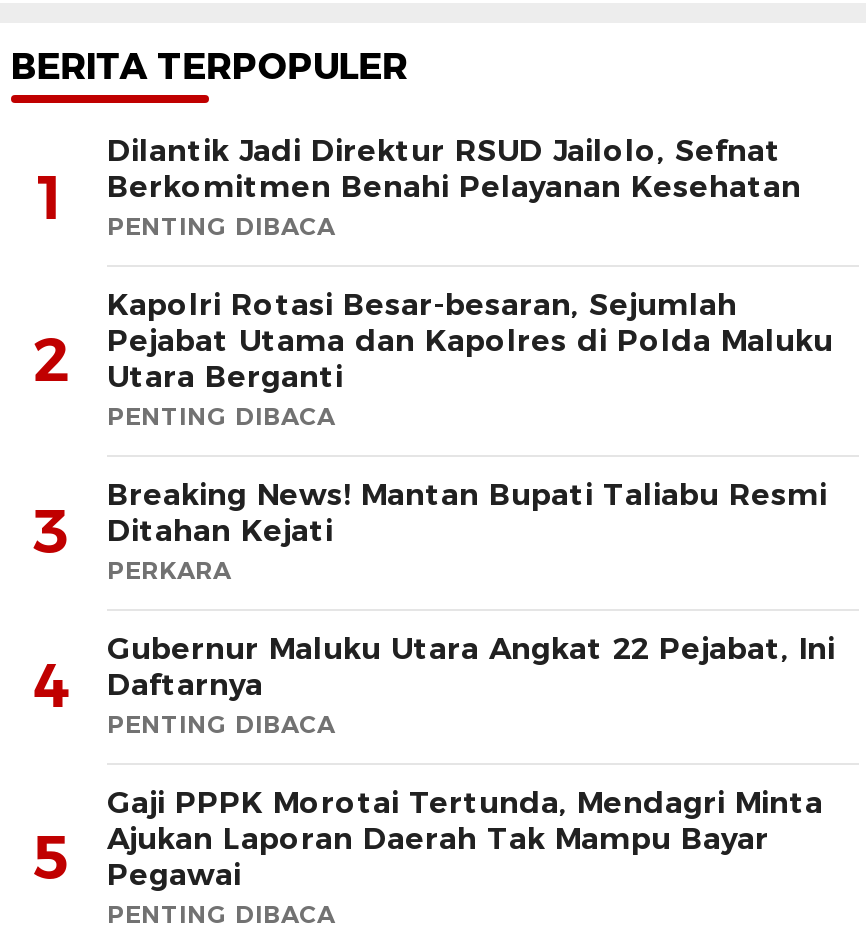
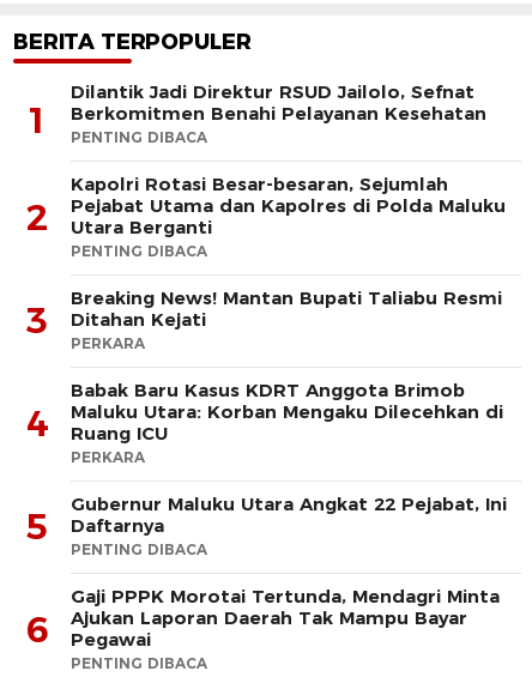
+ Babak Baru Kasus KDRT Anggota Brimob
+ Maluku Utara: Korban Mengaku Dilecehkan di
+ Ruang ICU
+ PERKARA
+ 5

- 5 Ajukan Laporan Daerah Tak Mampu Bayar Pegawai
+ 6 Ajukan Laporan Daerah Tak Mampu Bayar Pegawai
